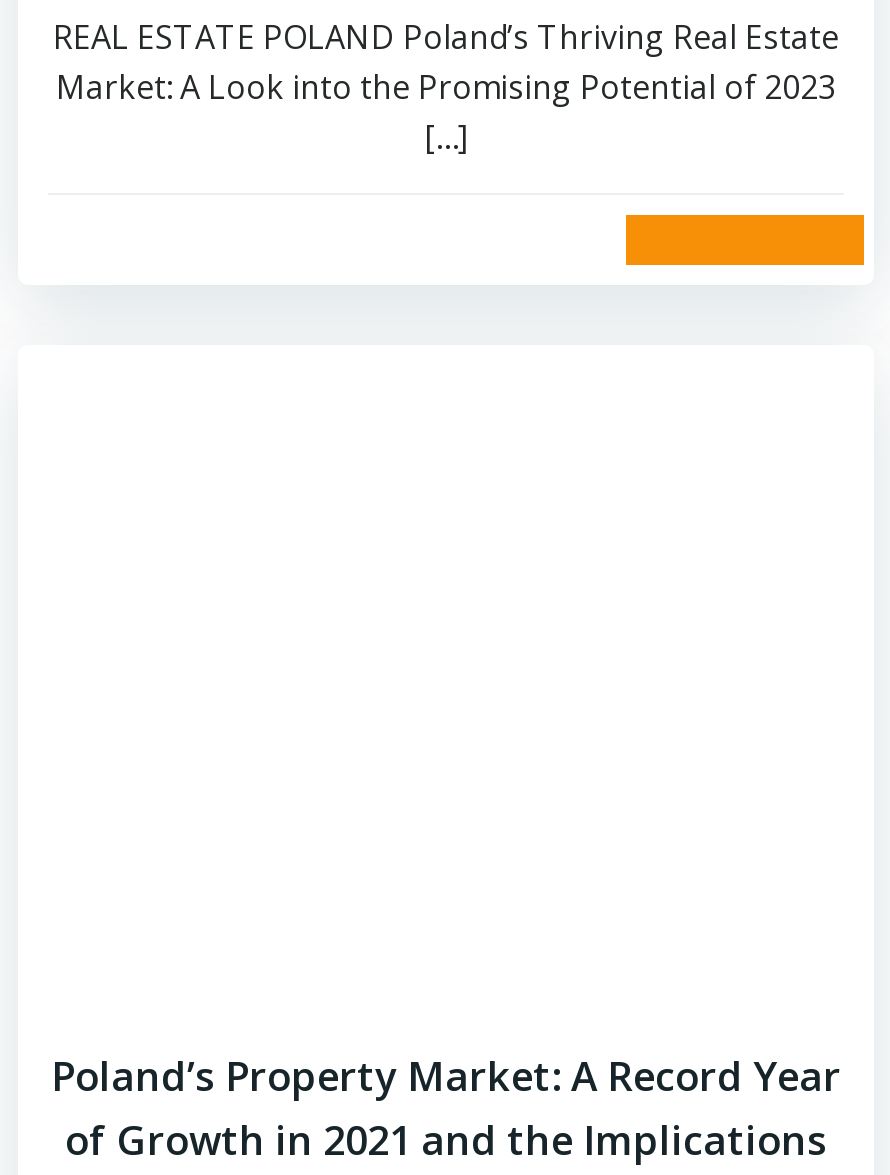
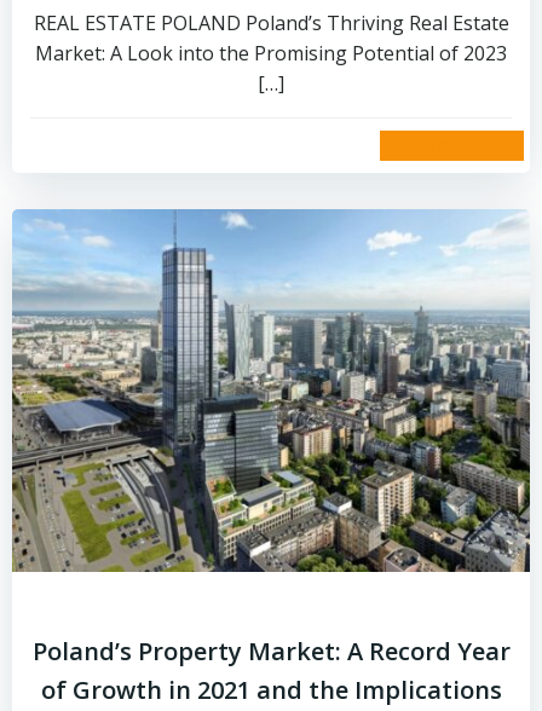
+ [image]
